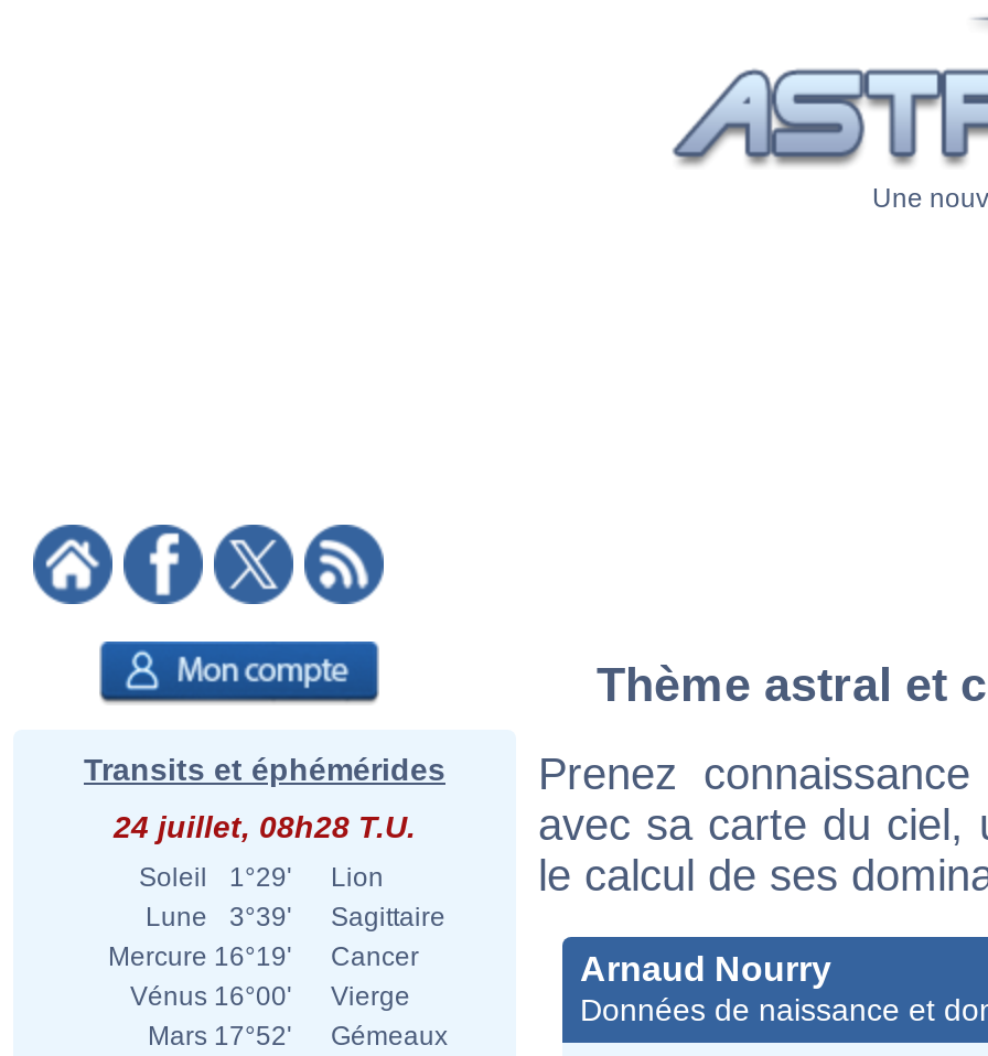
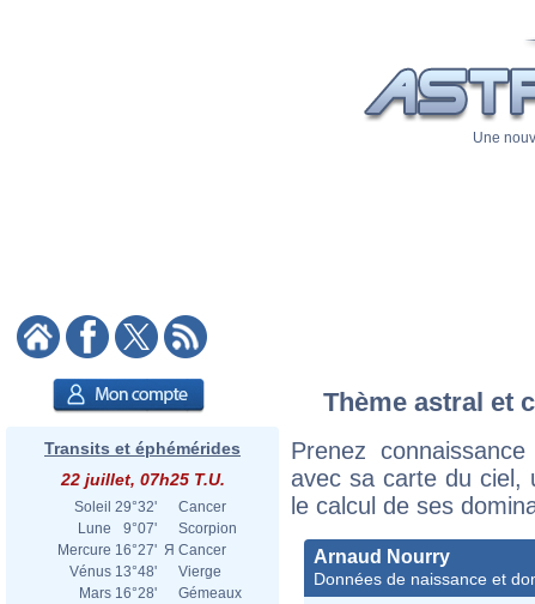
- 24 juillet, 08h28 T.U.
+ 22 juillet, 07h25 T.U.

- Soleil 1°29'
- Lion
- Lune 3°39'
- Sagittaire
- Mercure 16°19'
+ Soleil 29°32'

moved up: Cancer

- Vénus 16°00'
+ Lune 9°07'
+ Scorpion
+ Mercure 16°27' Я Cancer
+ Vénus 13°48'

- Mars 17°52' Gémeaux
+ Mars 16°28' Gémeaux
